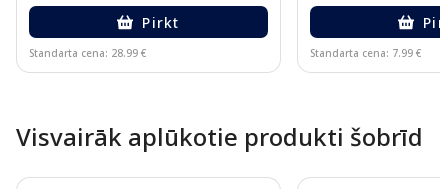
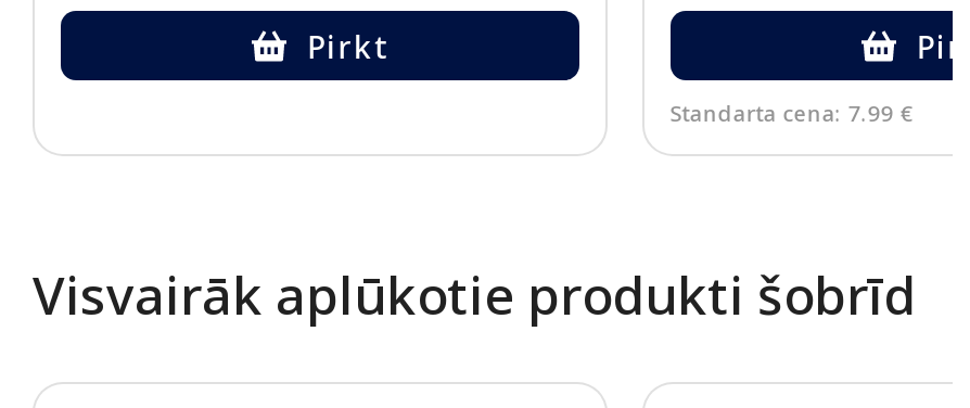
- Standarta cena: 28.99 €
